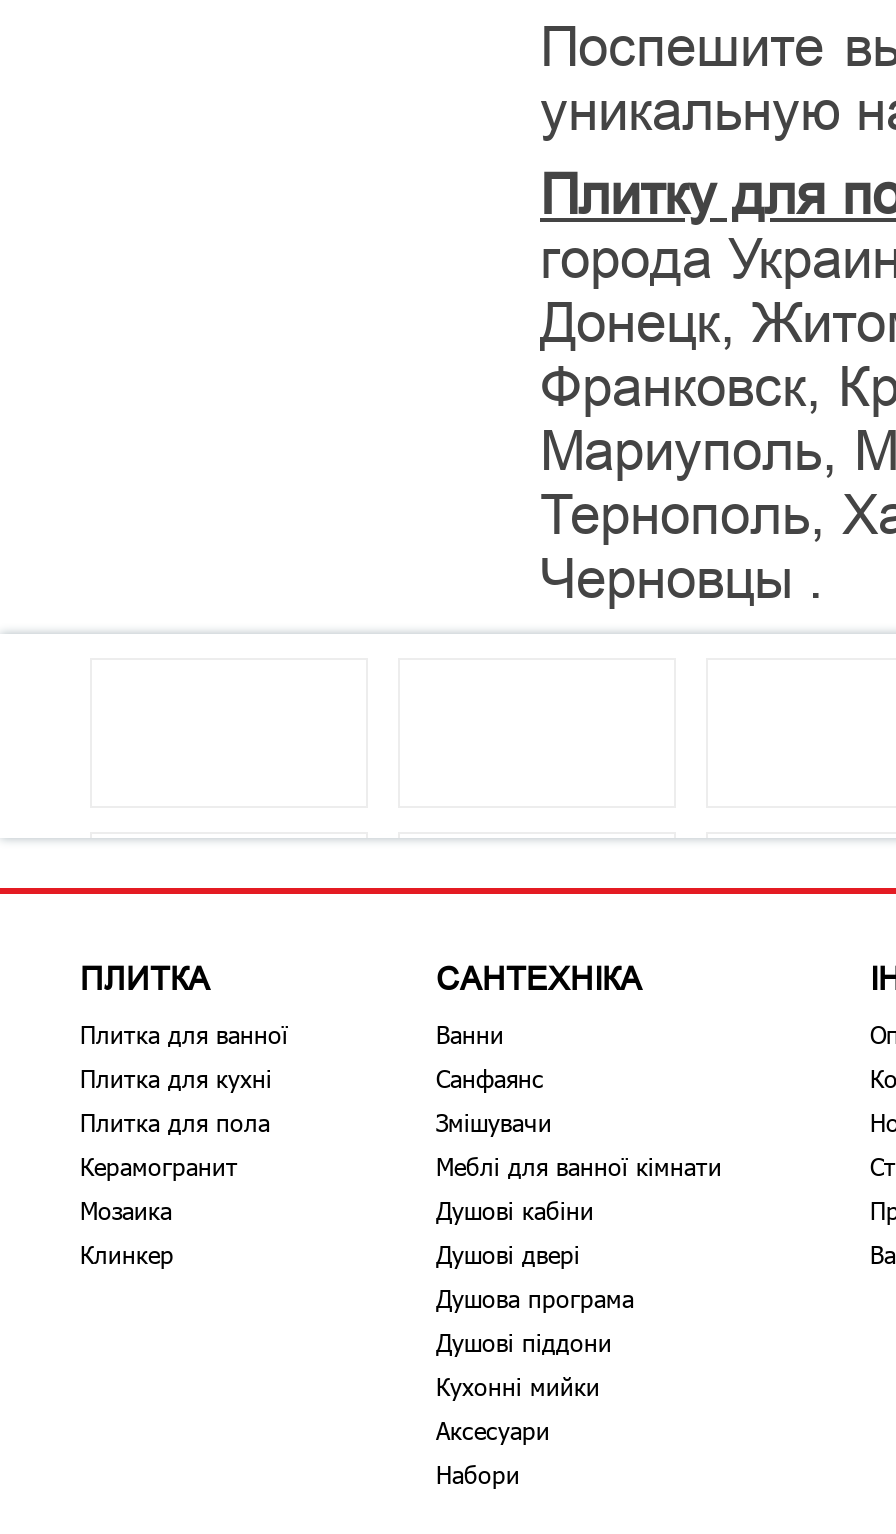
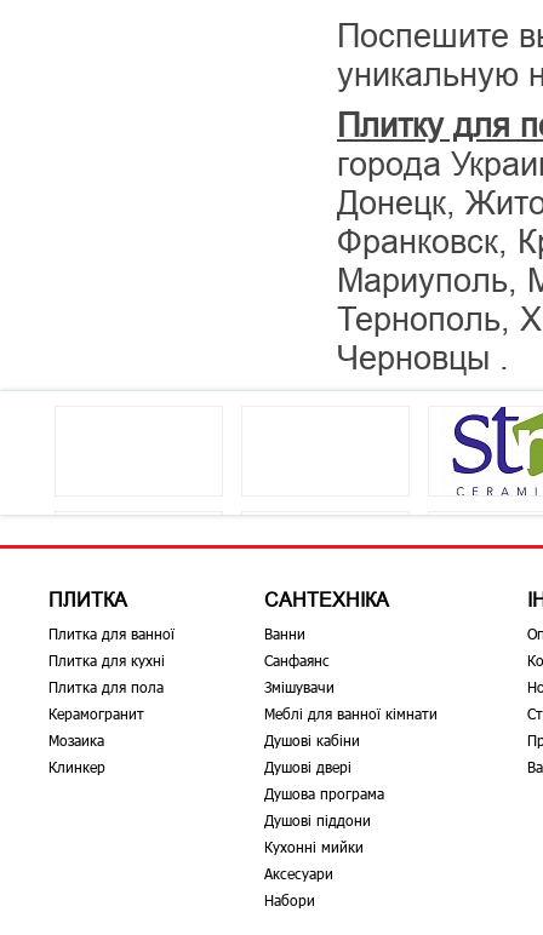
+ [image]
